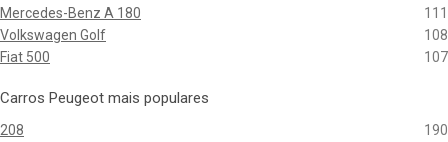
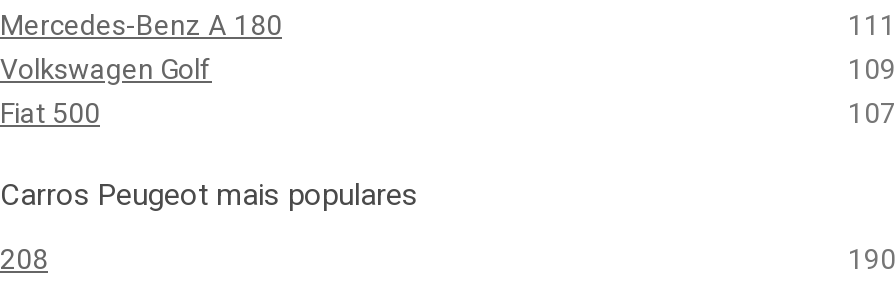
- 108
+ 109
